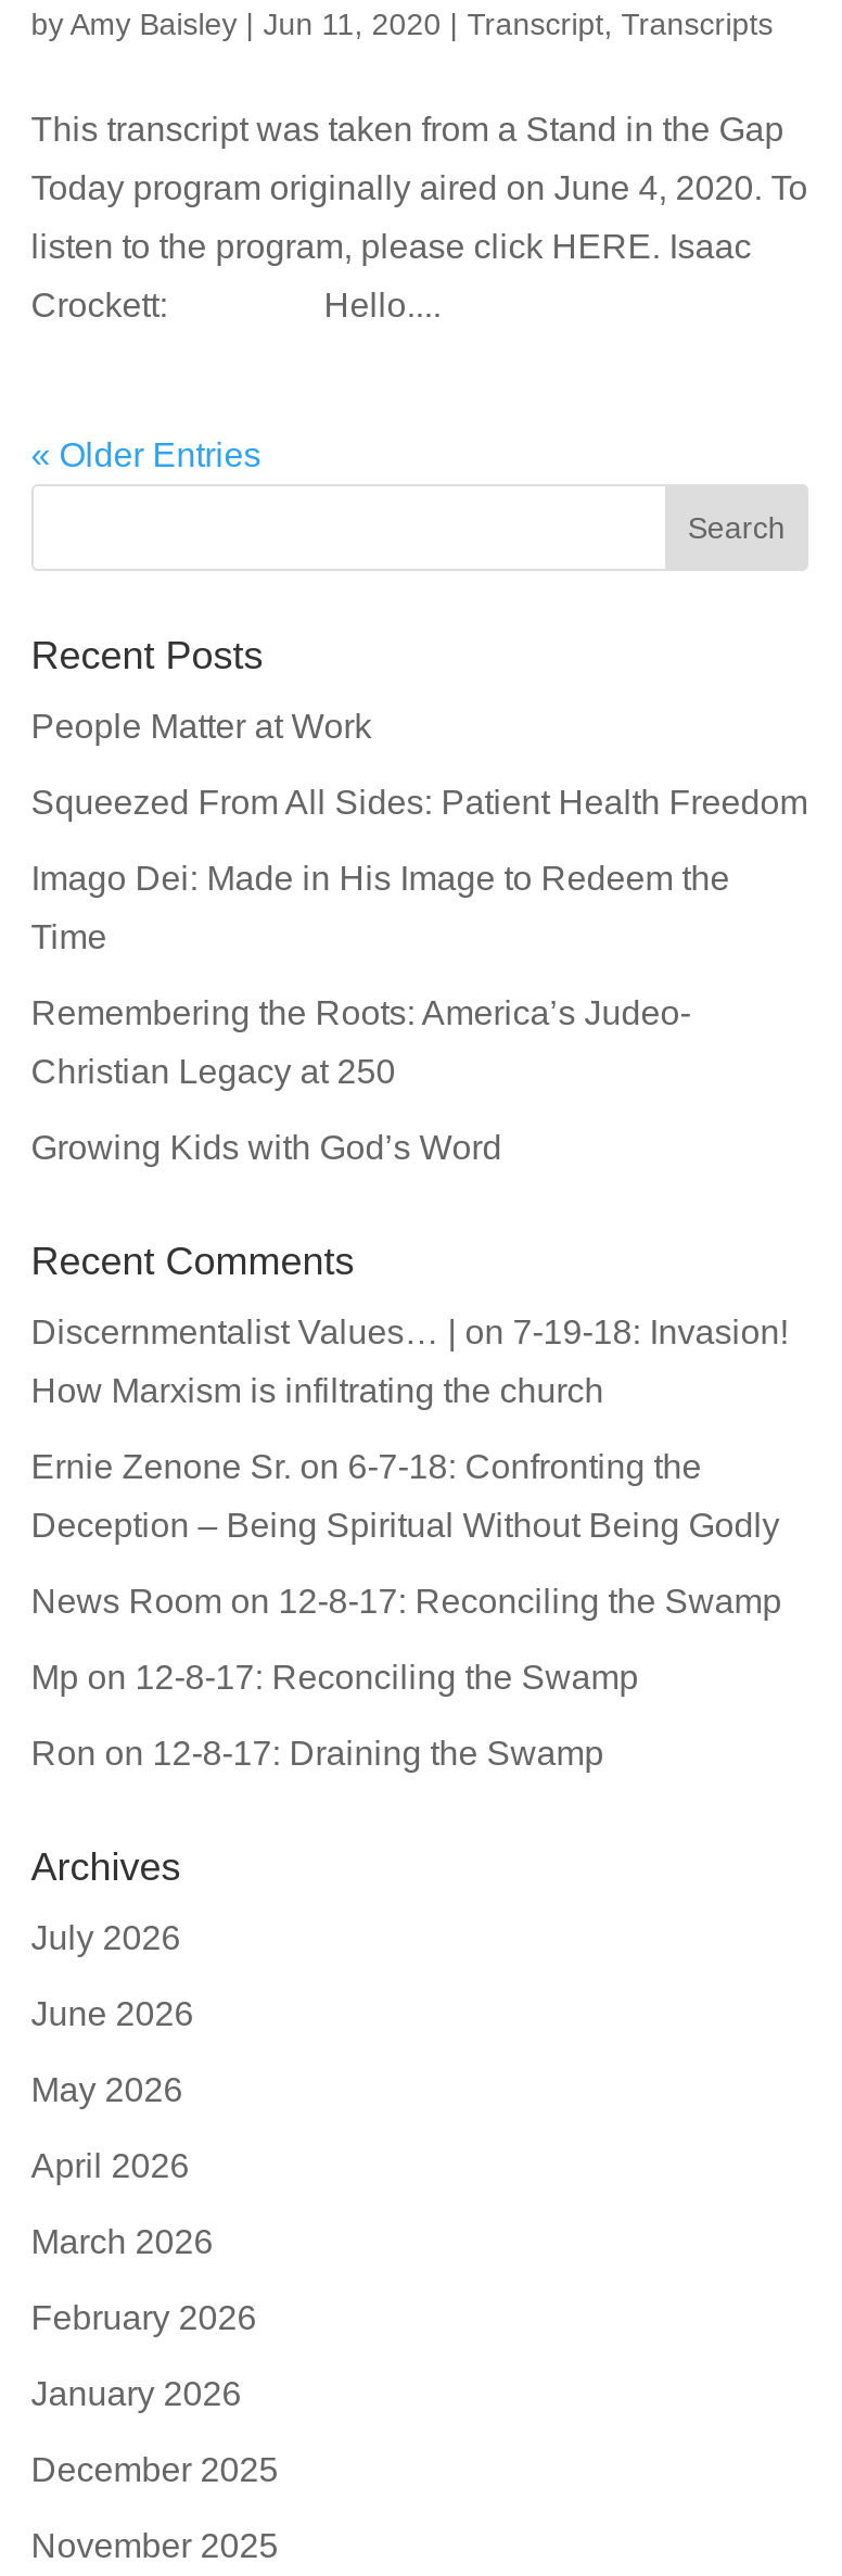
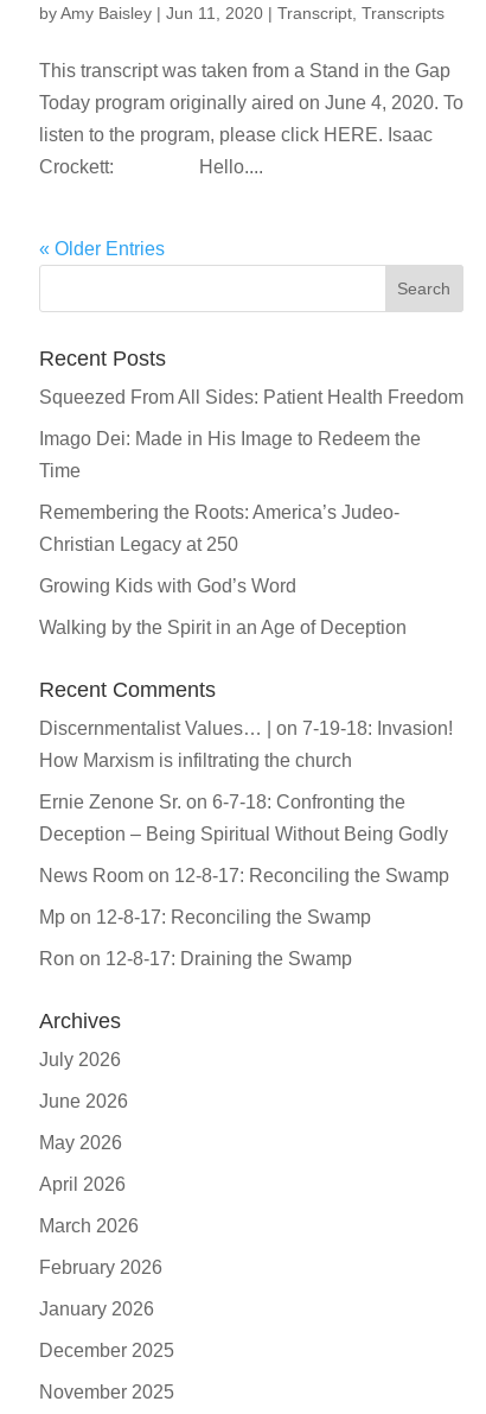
- People Matter at Work

moved up: Squeezed From All Sides: Patient Health Freedom | Imago Dei: Made in His Image to Redeem the | Time | Remembering the Roots: America’s Judeo- | Christian Legacy at 250 | Growing Kids with God’s Word

+ Walking by the Spirit in an Age of Deception
